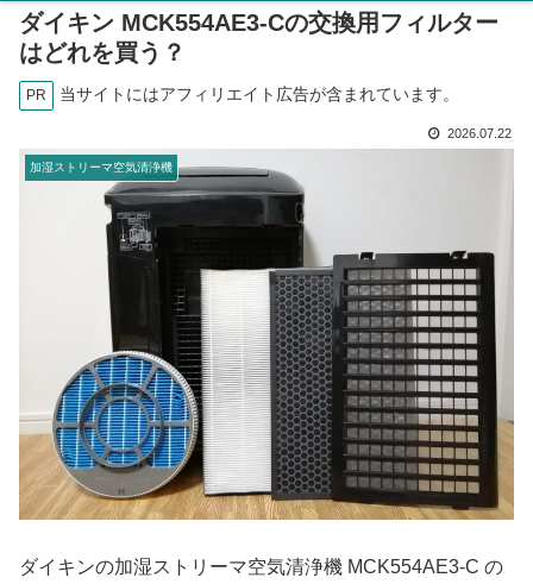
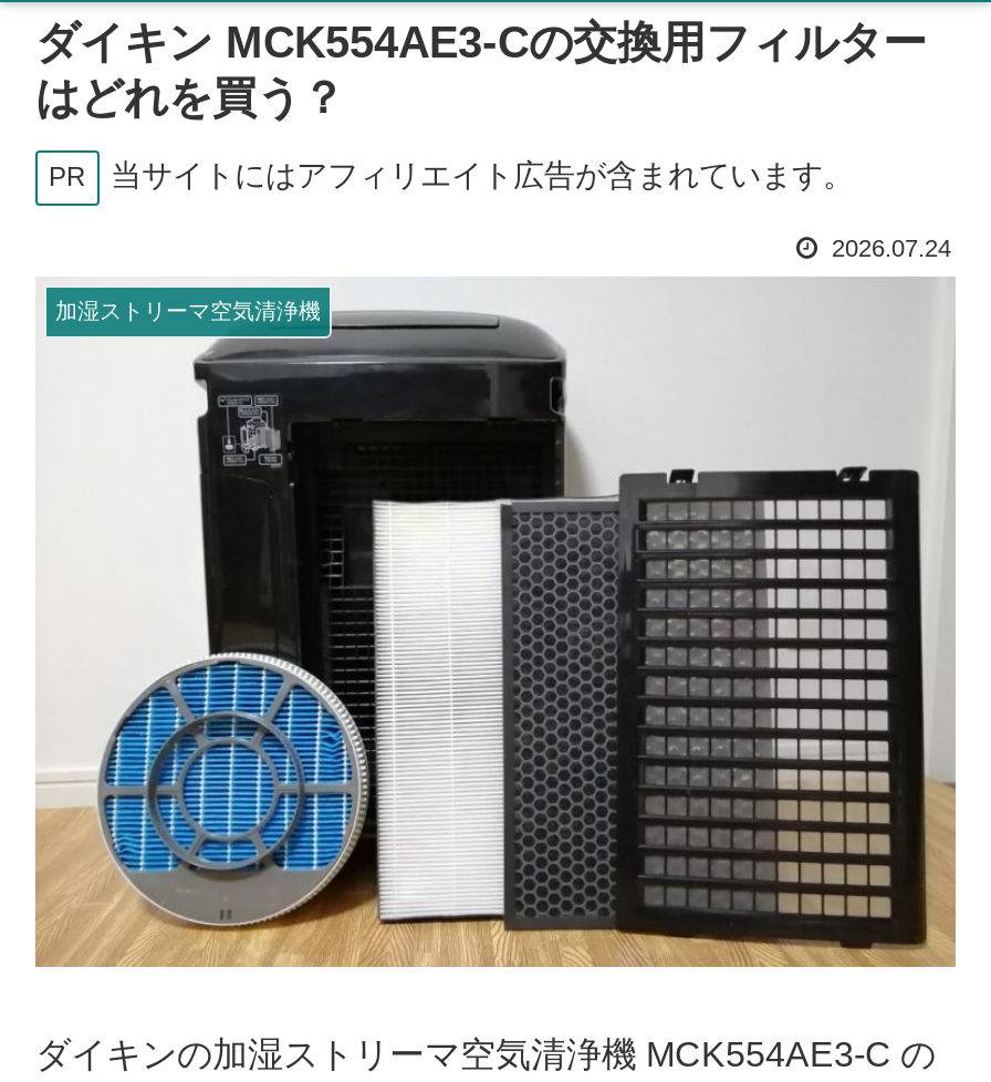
- 2026.07.22
+ 2026.07.24
